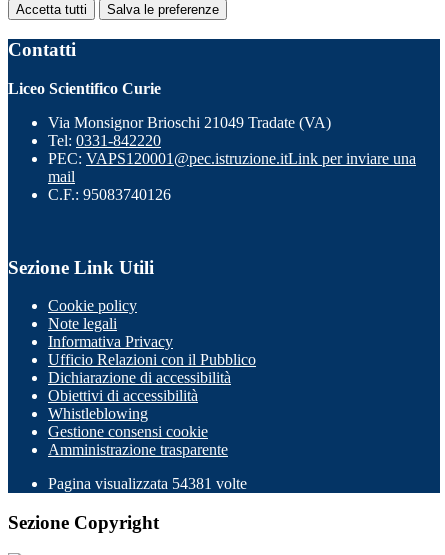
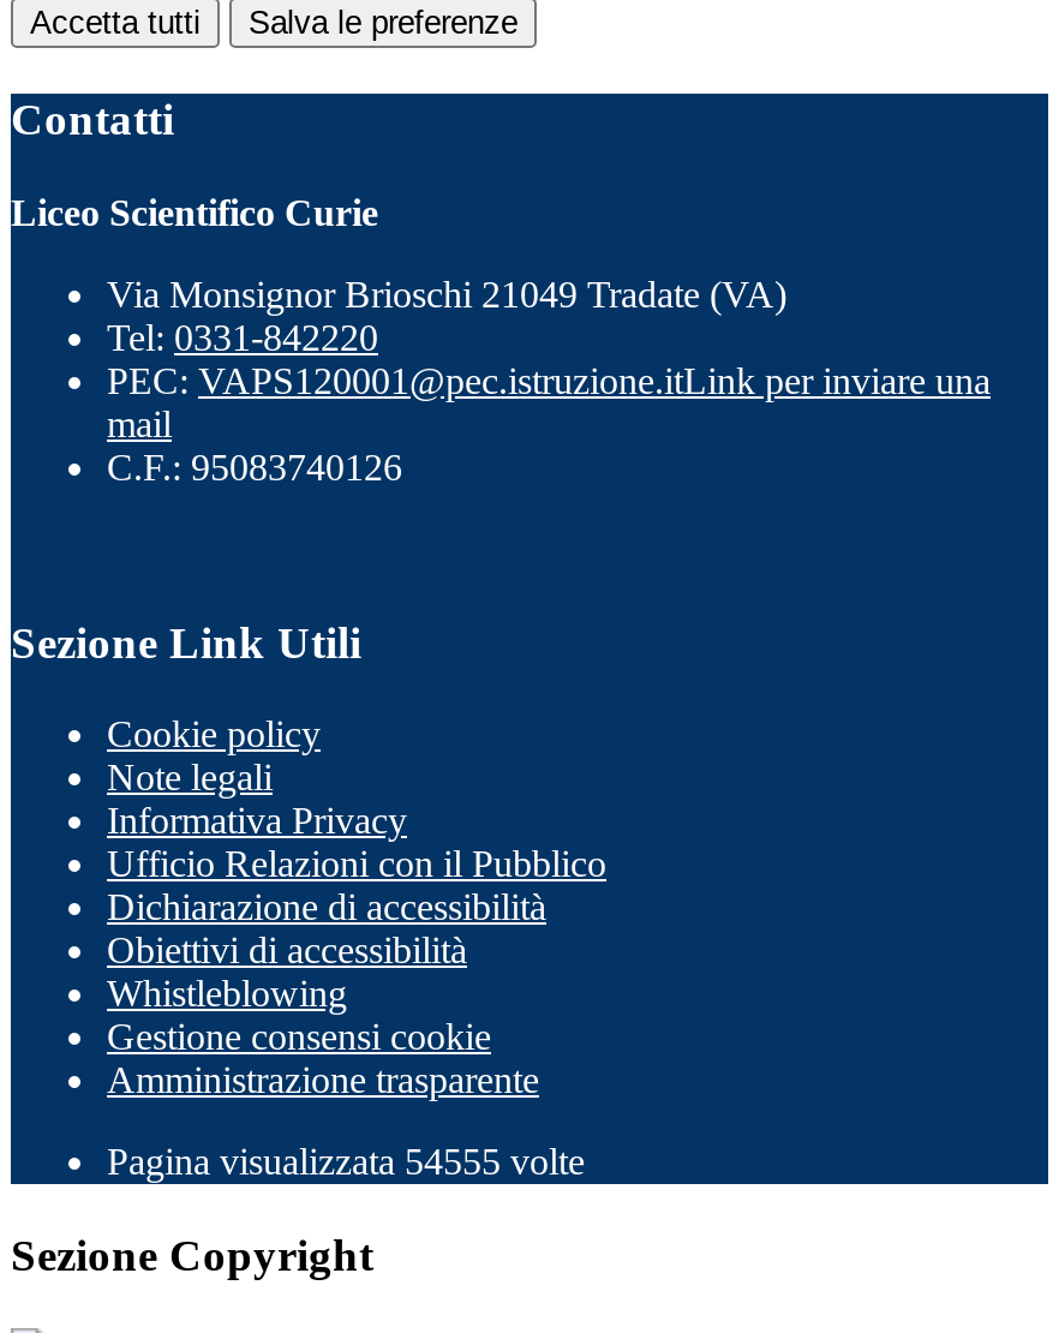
- Pagina visualizzata 54381 volte
+ Pagina visualizzata 54555 volte
